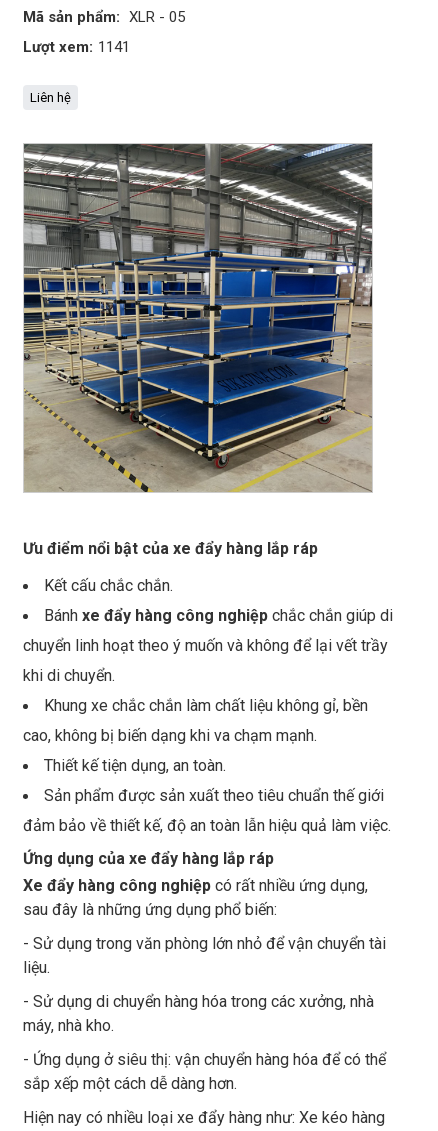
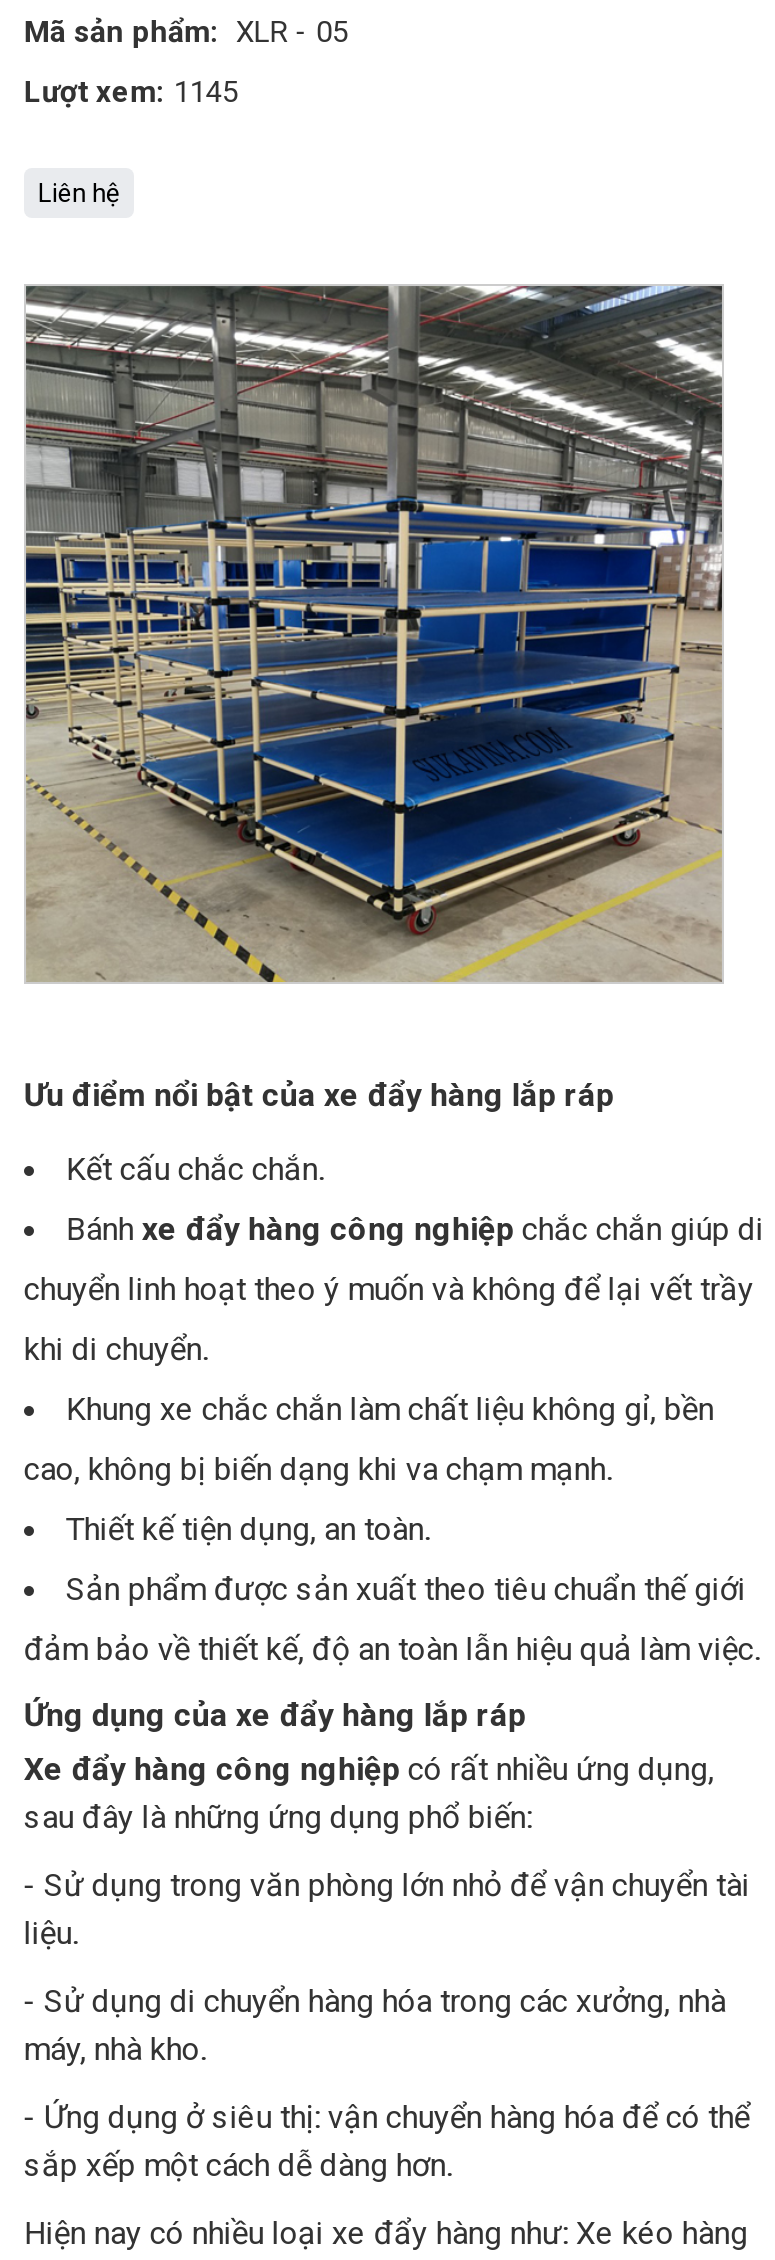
- Lượt xem: 1141
+ Lượt xem: 1145
